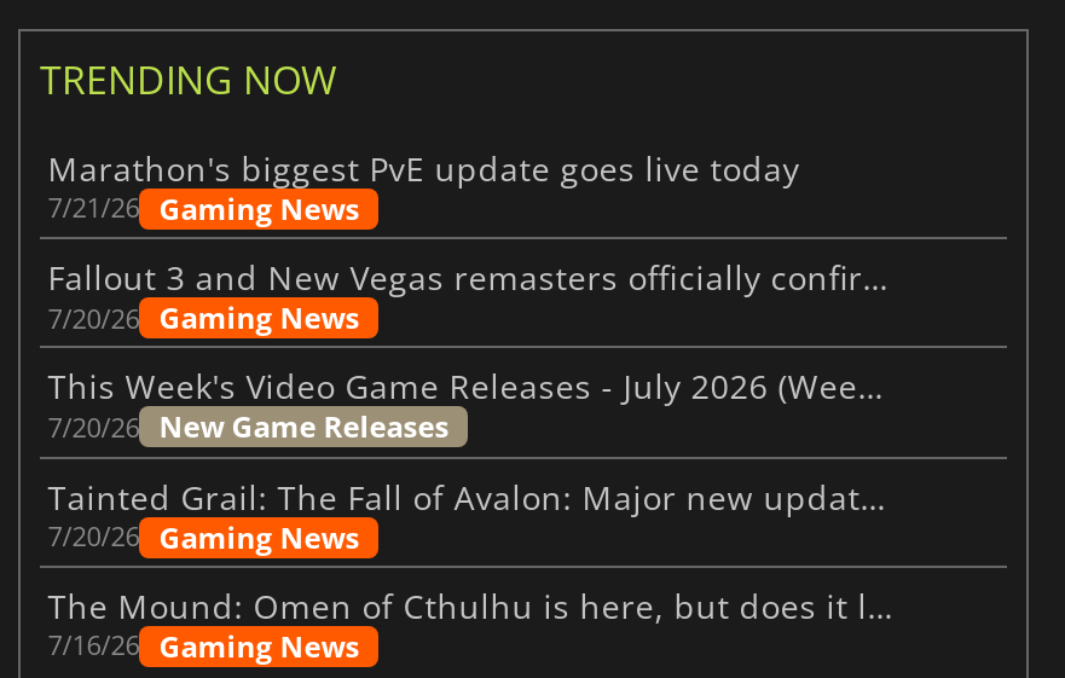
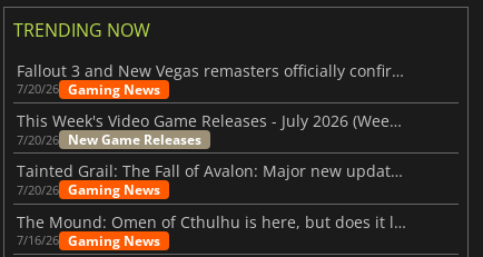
- Marathon's biggest PvE update goes live today
- 7/21/26 Gaming News
